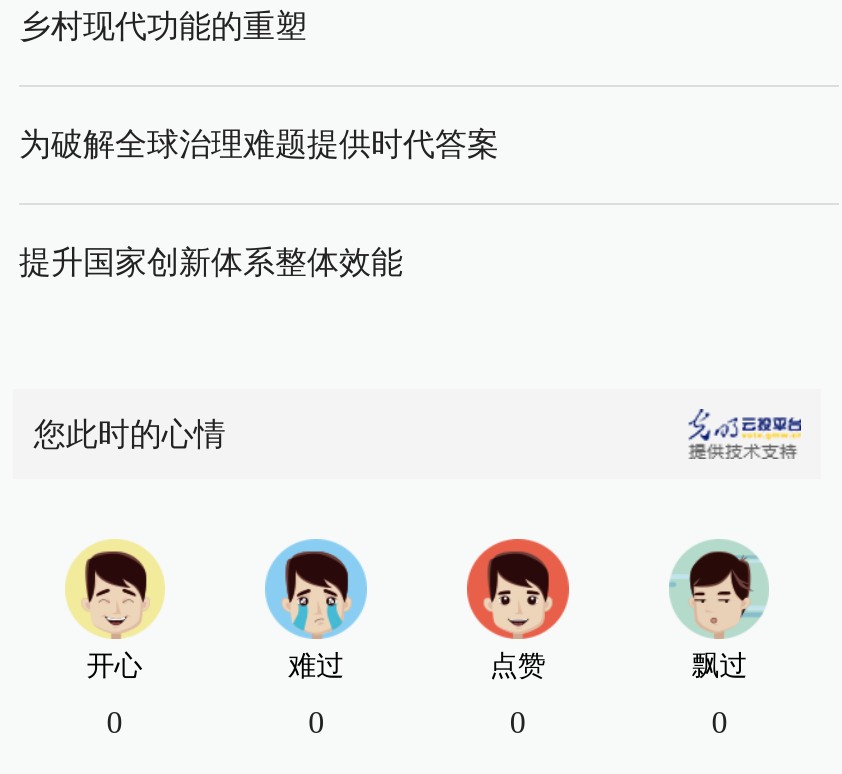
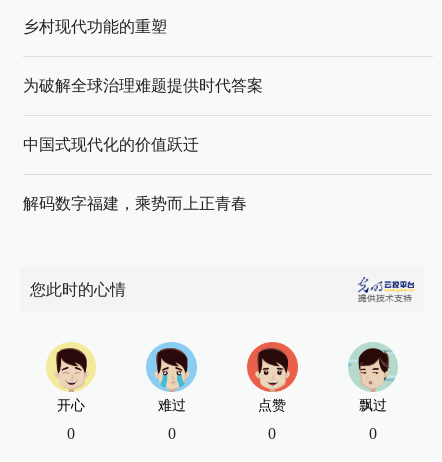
- 提升国家创新体系整体效能
+ 中国式现代化的价值跃迁
+ 解码数字福建，乘势而上正青春
